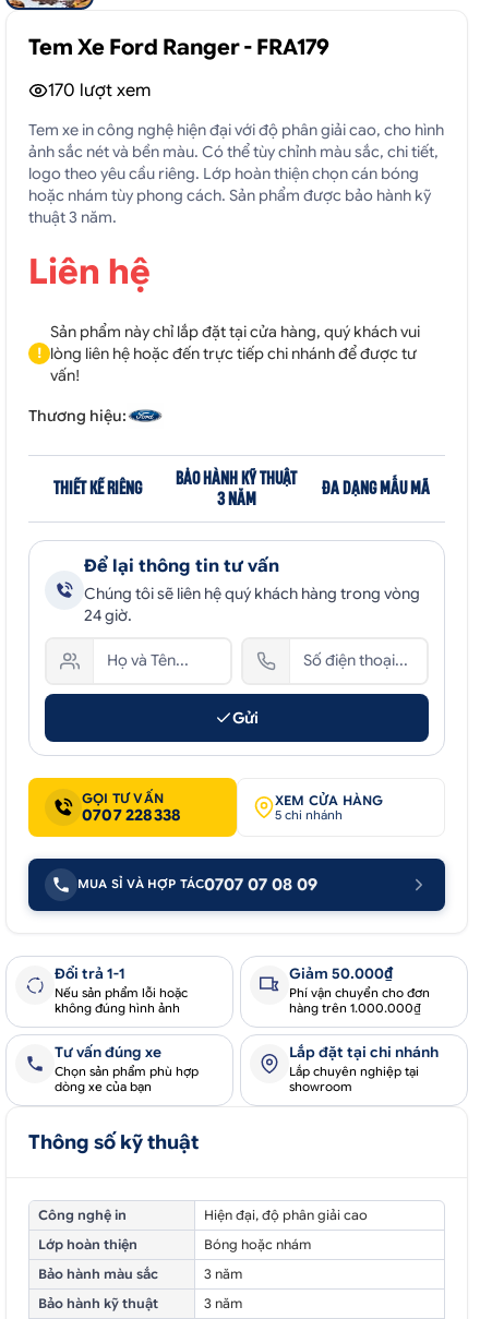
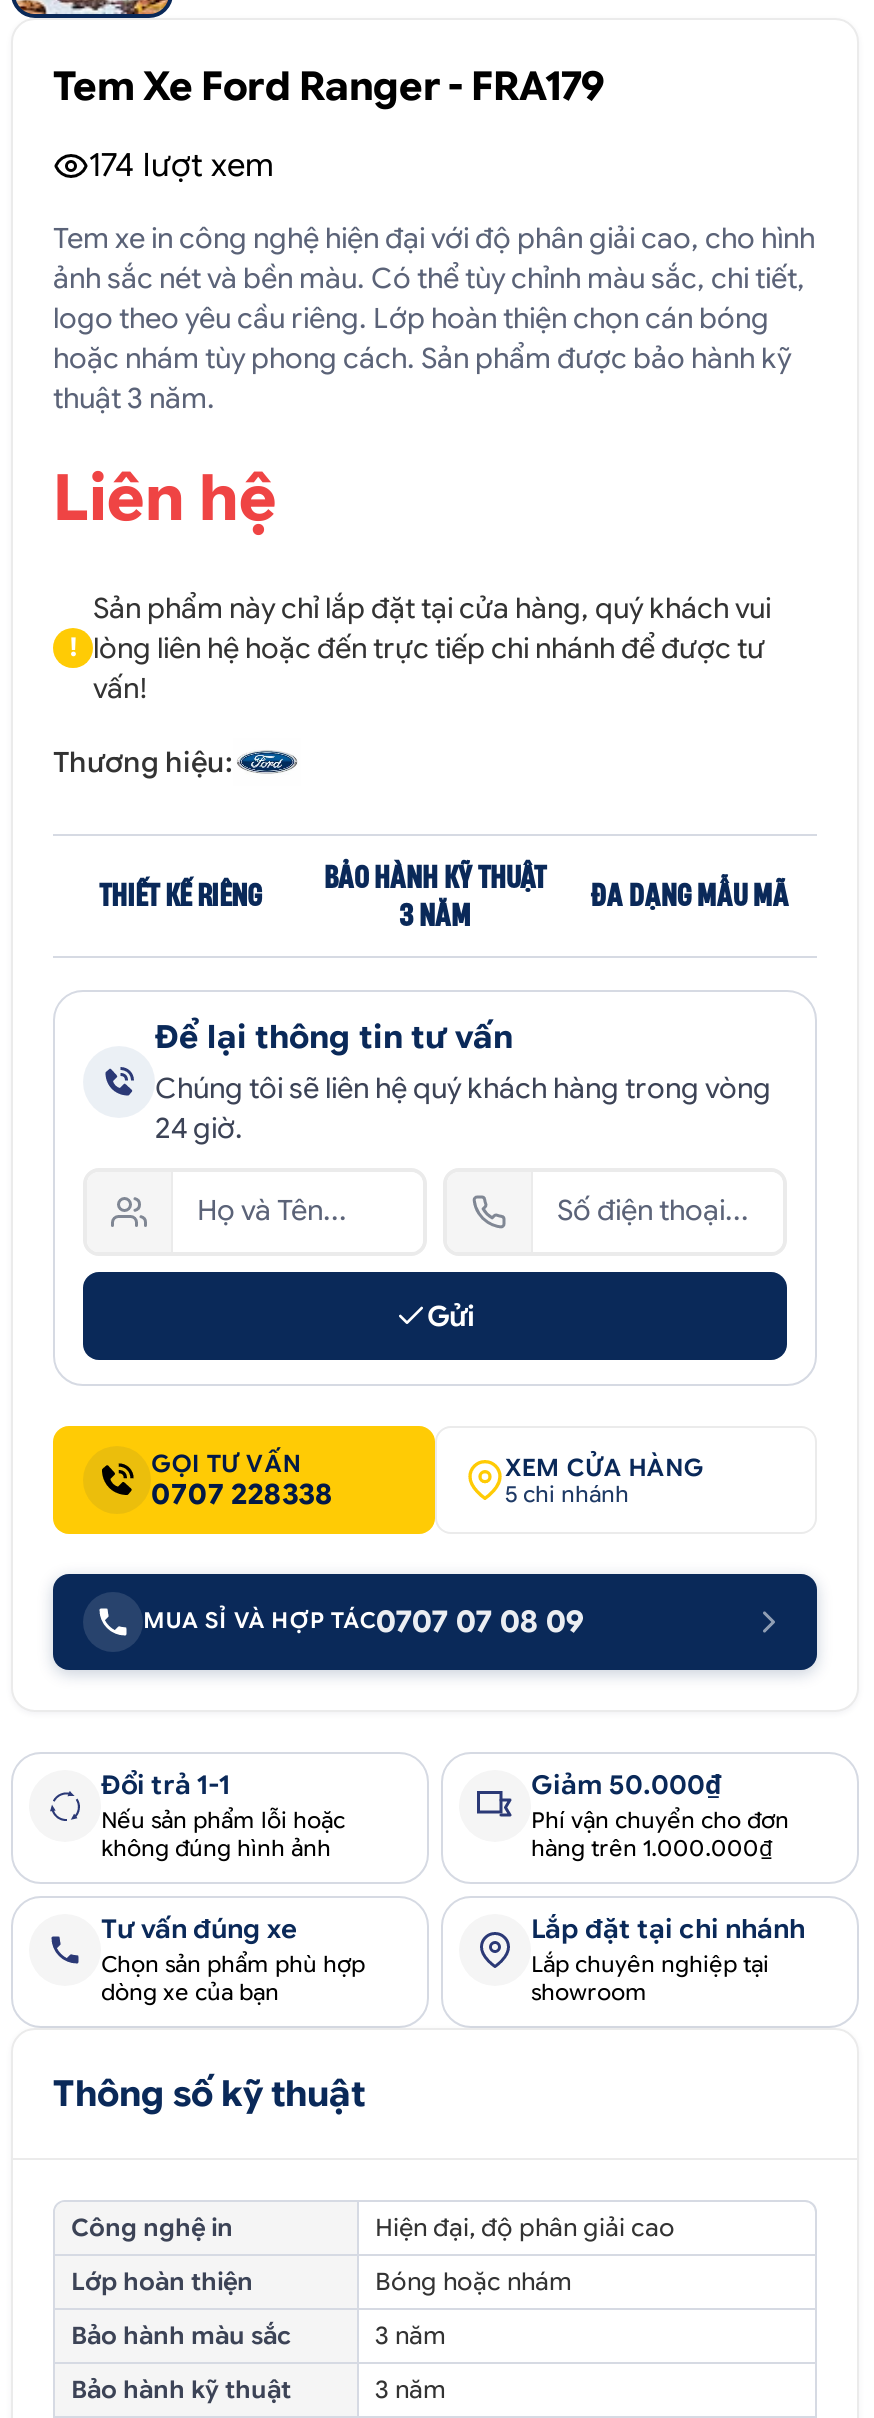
- 170 lượt xem
+ 174 lượt xem
